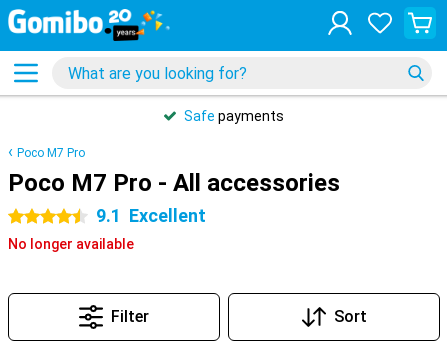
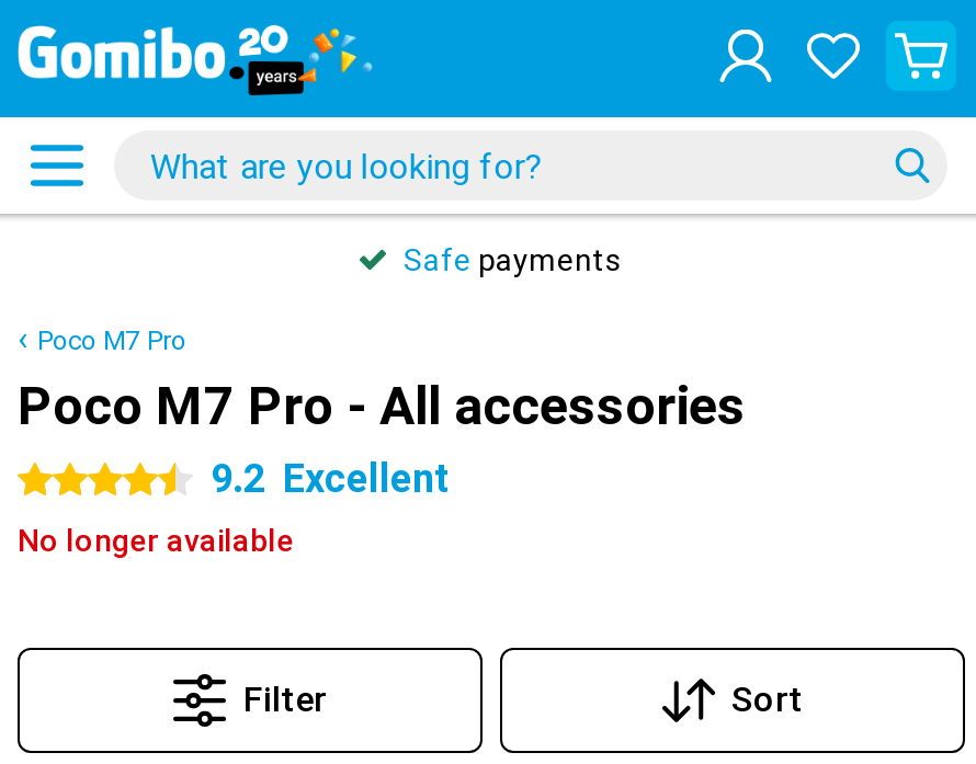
- 9.1 Excellent
+ 9.2 Excellent
